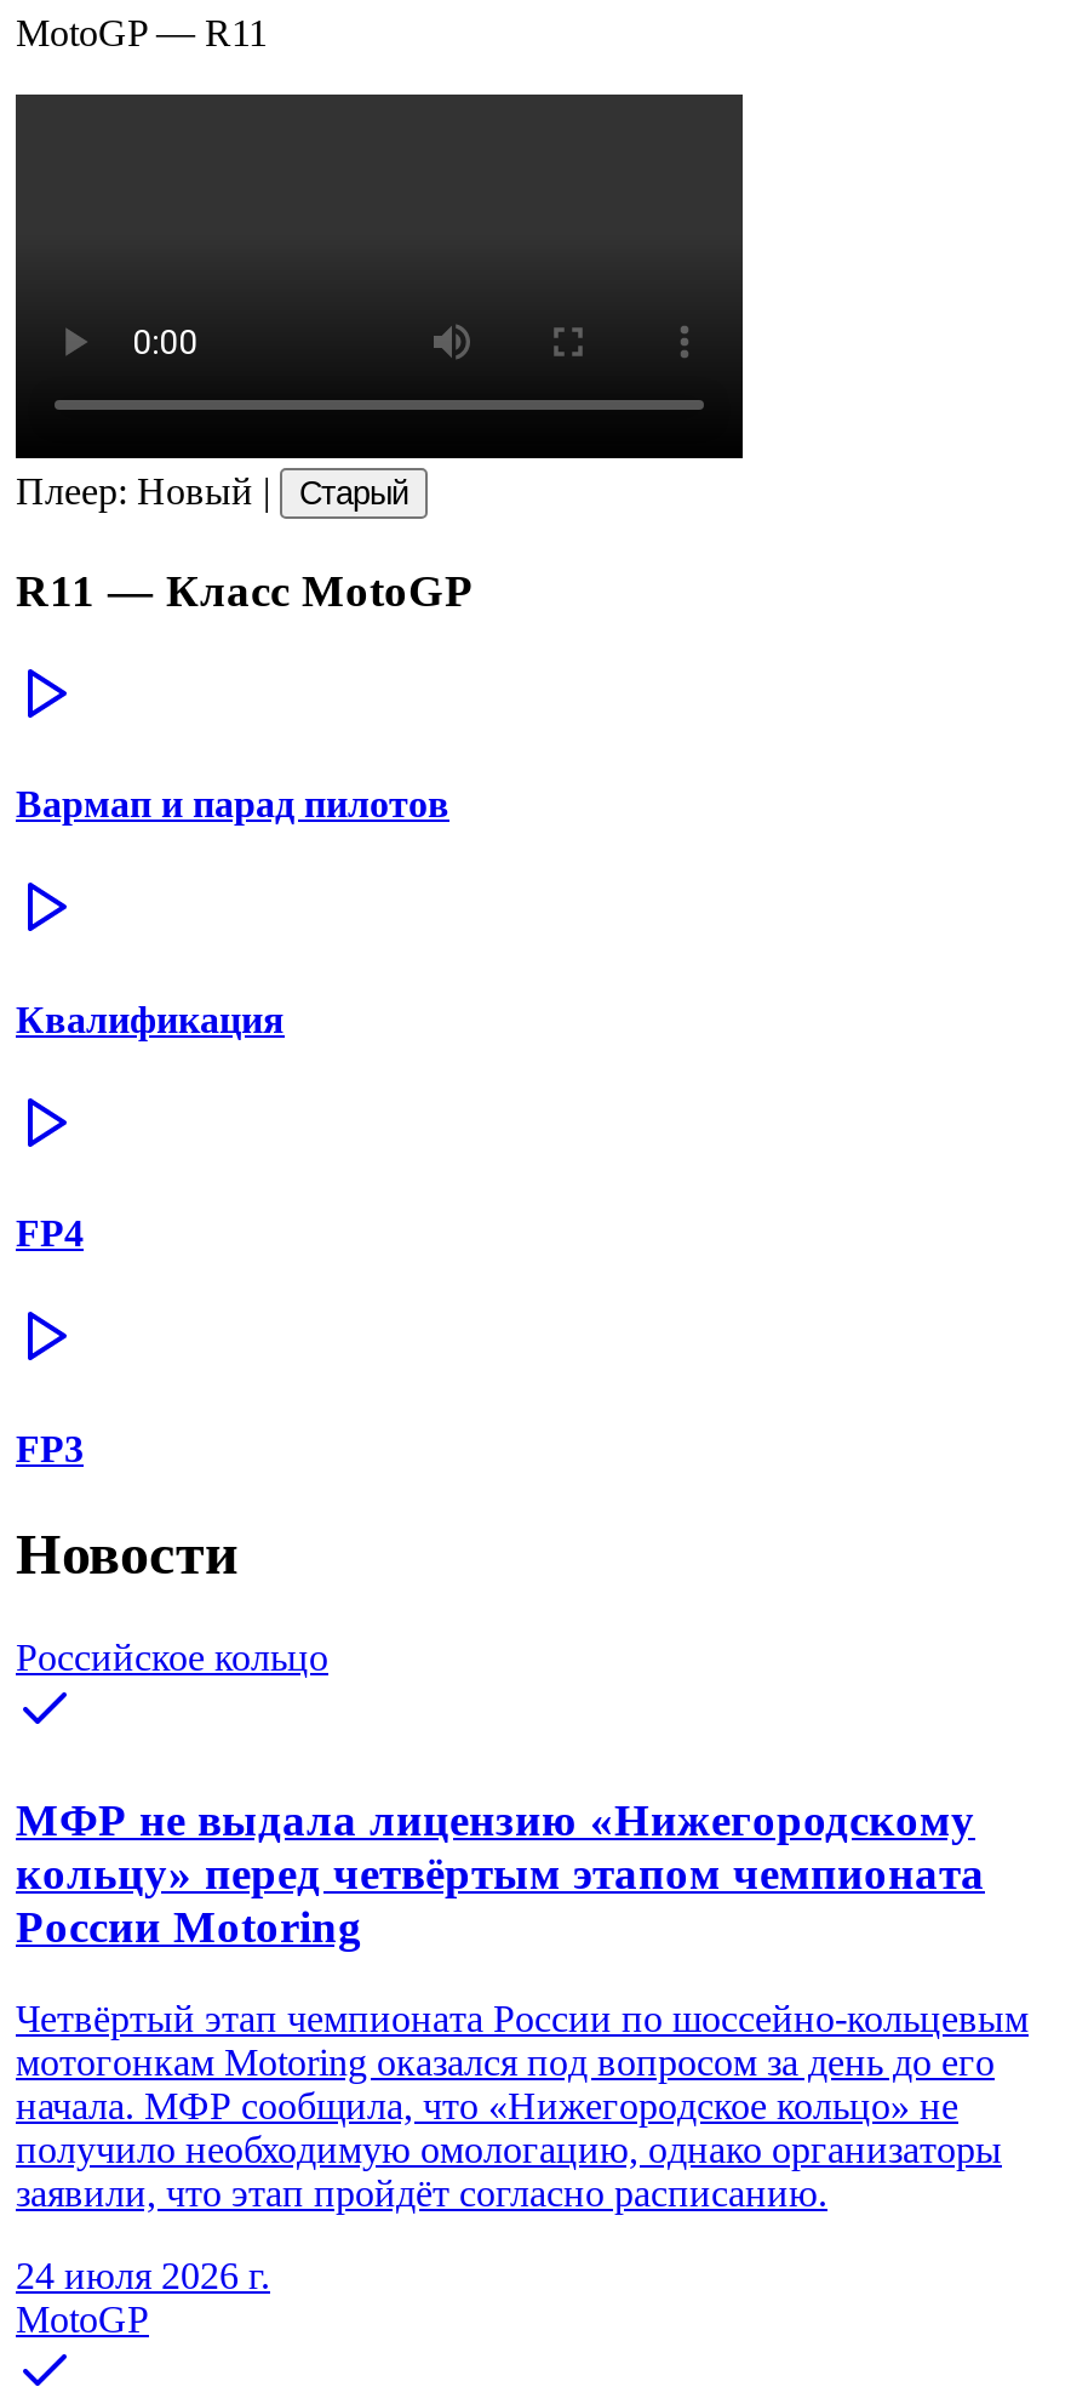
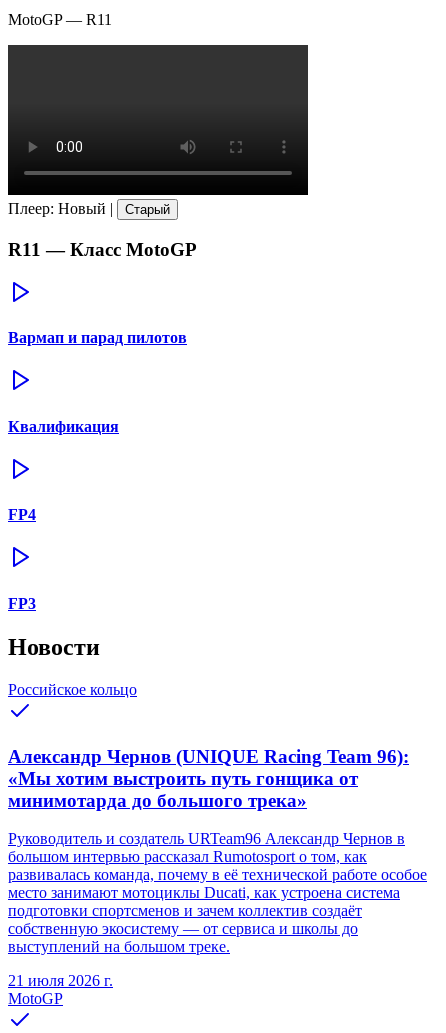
- МФР не выдала лицензию «Нижегородскому
- кольцу» перед четвёртым этапом чемпионата
- России Motoring
+ Александр Чернов (UNIQUE Racing Team 96):
+ «Мы хотим выстроить путь гонщика от
+ минимотарда до большого трека»

- Четвёртый этап чемпионата России по шоссейно-кольцевым
- мотогонкам Motoring оказался под вопросом за день до его
- начала. МФР сообщила, что «Нижегородское кольцо» не
- получило необходимую омологацию, однако организаторы
- заявили, что этап пройдёт согласно расписанию.
+ Руководитель и создатель URTeam96 Александр Чернов в
+ большом интервью рассказал Rumotosport о том, как
+ развивалась команда, почему в её технической работе особое
+ место занимают мотоциклы Ducati, как устроена система
+ подготовки спортсменов и зачем коллектив создаёт
+ собственную экосистему — от сервиса и школы до
+ выступлений на большом треке.

- 24 июля 2026 г.
+ 21 июля 2026 г.
